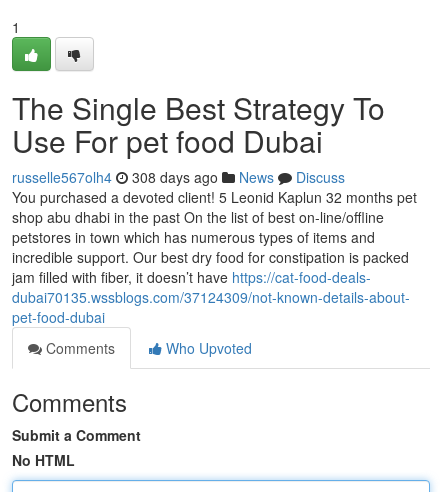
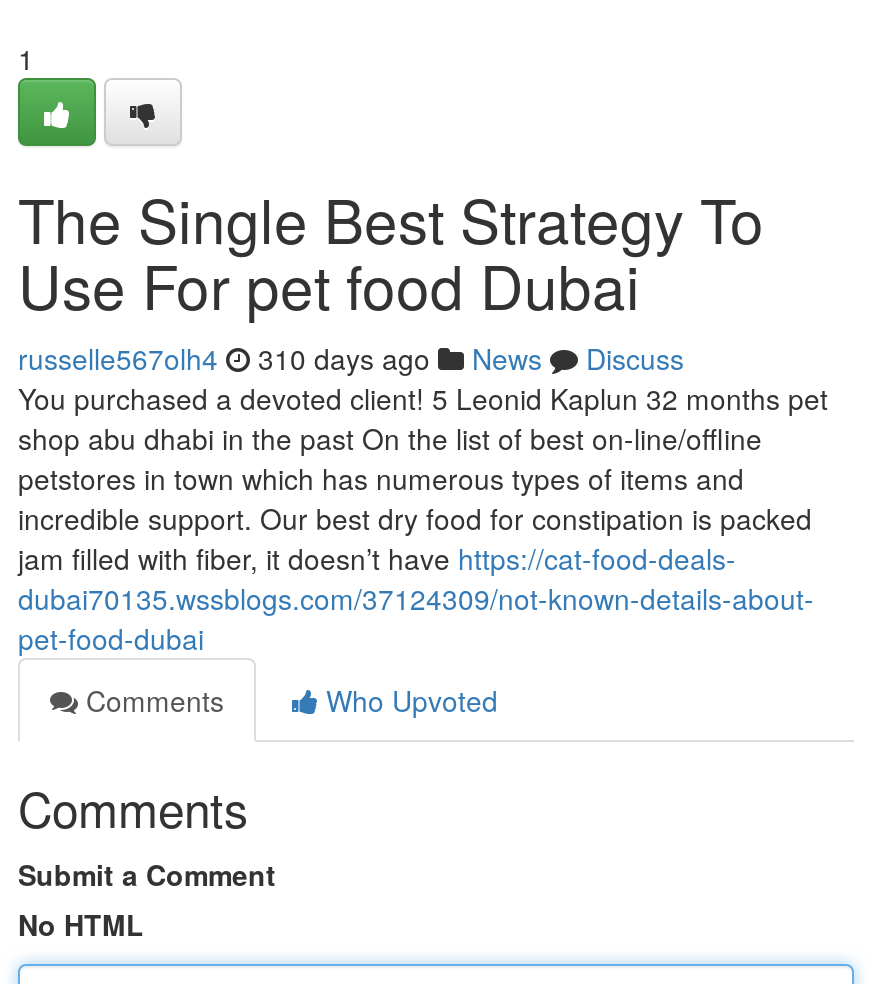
- russelle567olh4 308 days ago News Discuss
+ russelle567olh4 310 days ago News Discuss
